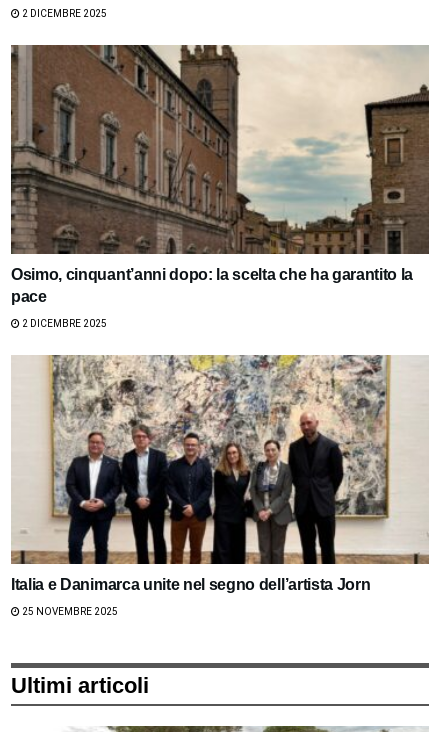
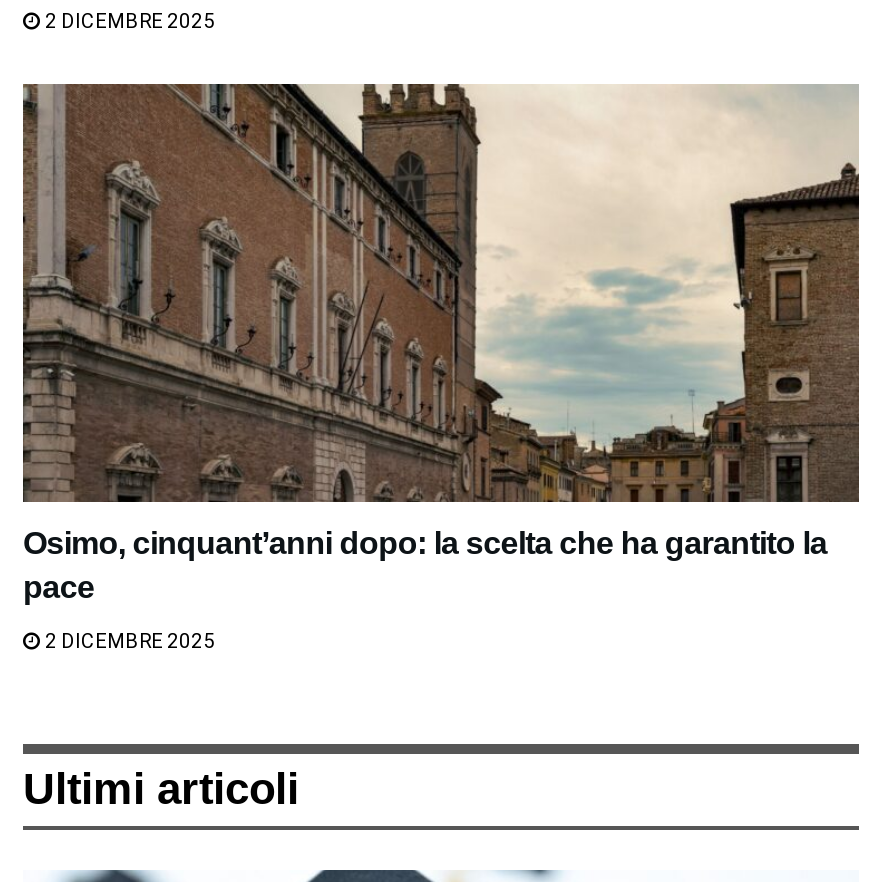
- [image]
- Italia e Danimarca unite nel segno dell’artista Jorn
- 25 NOVEMBRE 2025
